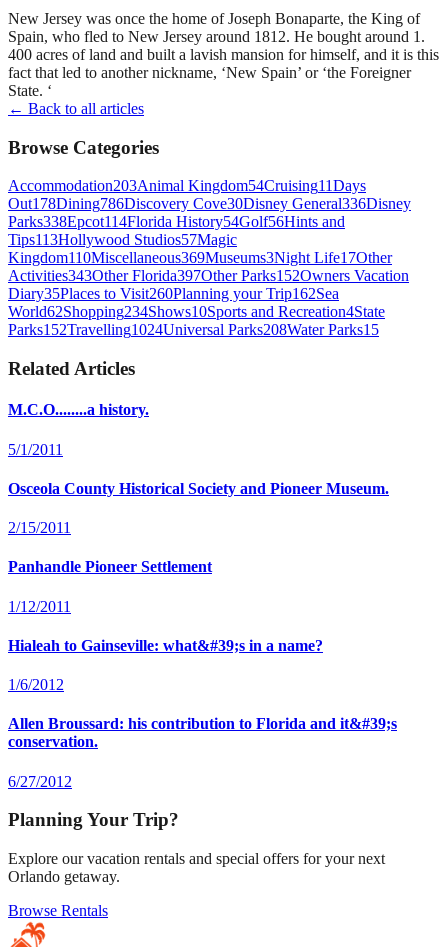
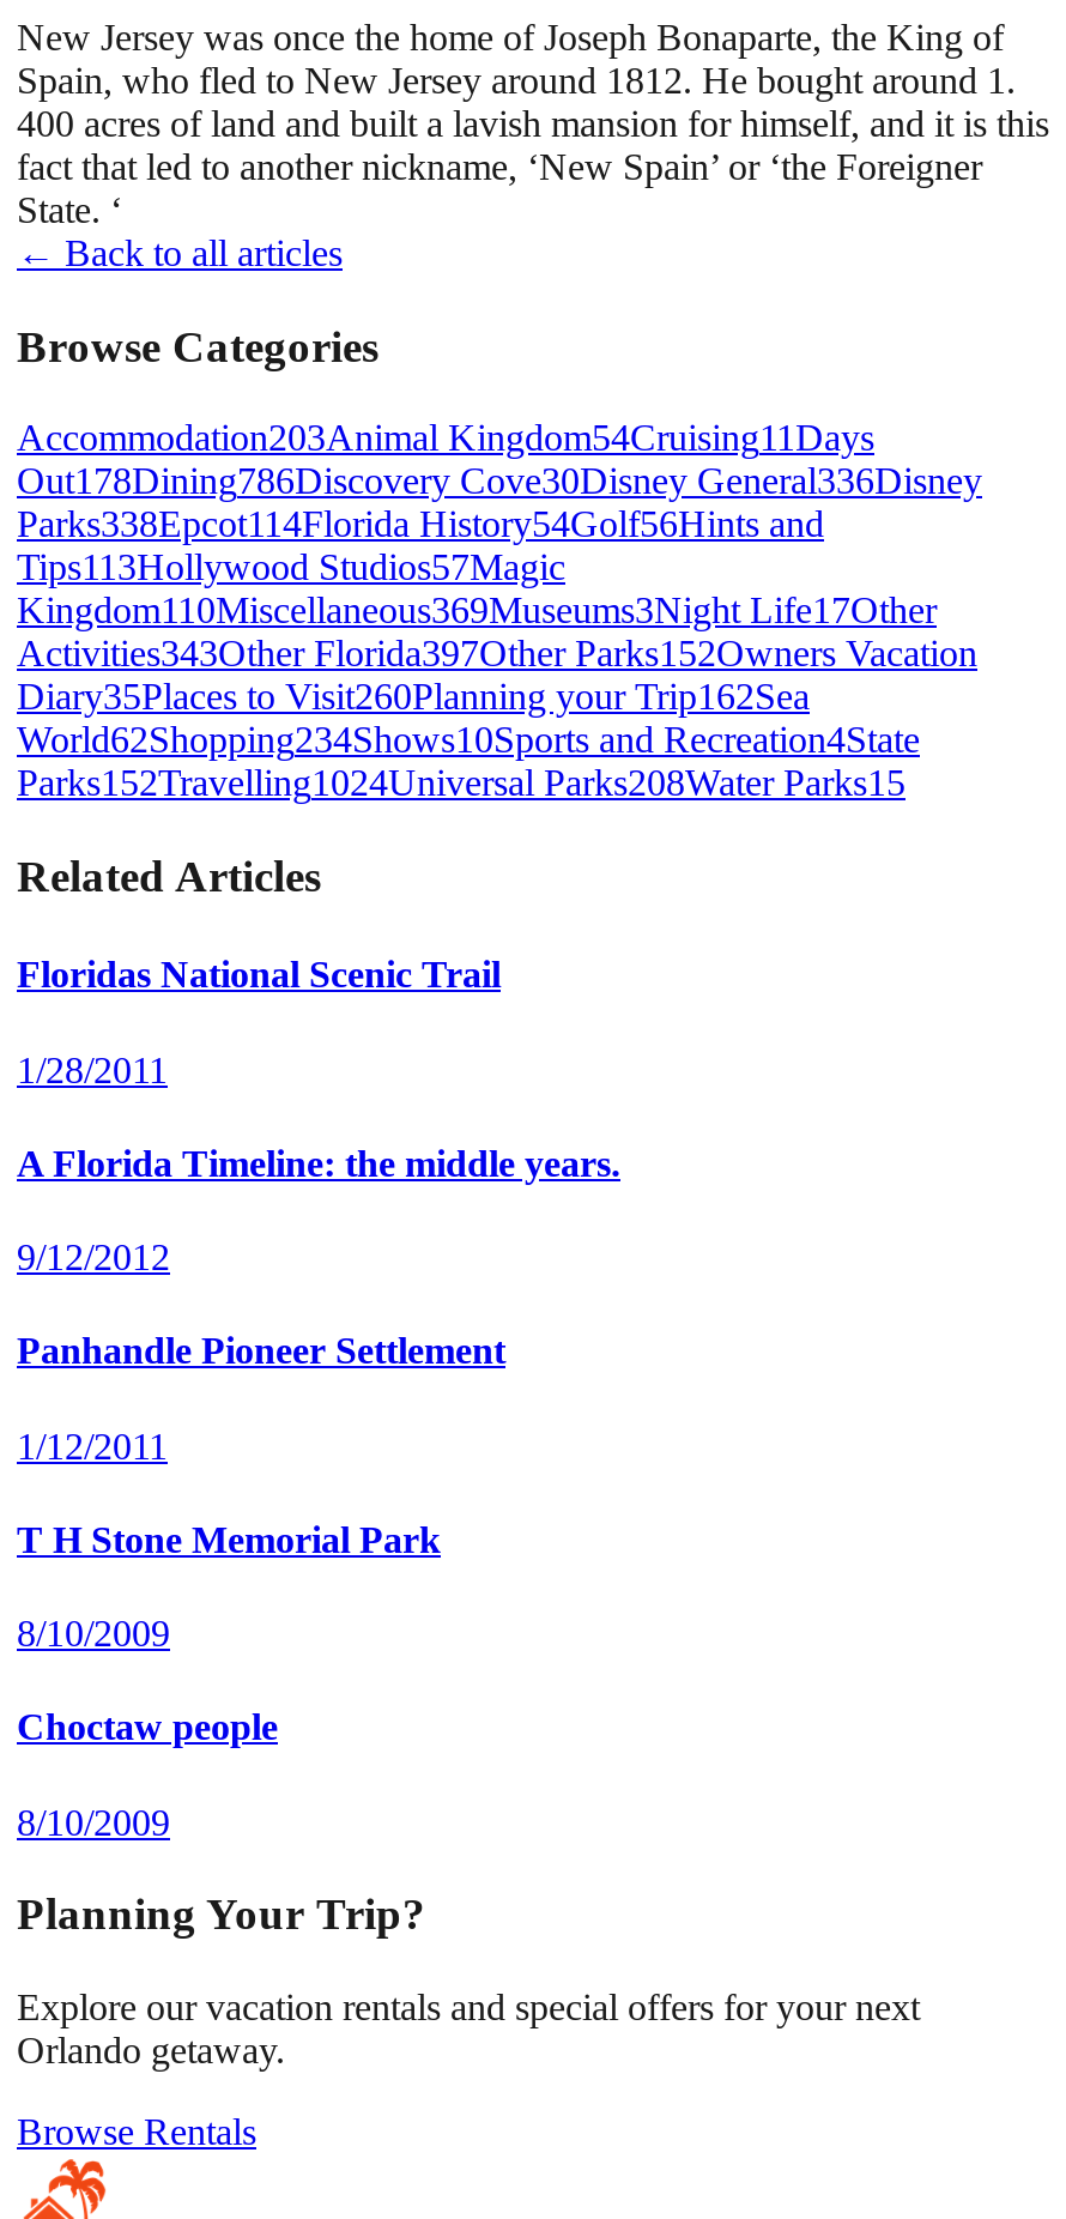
- M.C.O........a history.
+ Floridas National Scenic Trail

- 5/1/2011
+ 1/28/2011

- Osceola County Historical Society and Pioneer Museum.
+ A Florida Timeline: the middle years.

- 2/15/2011
+ 9/12/2012

- Hialeah to Gainseville: what&#39;s in a name?
+ T H Stone Memorial Park

- 1/6/2012
+ 8/10/2009

- Allen Broussard: his contribution to Florida and it&#39;s
- conservation.
+ Choctaw people

- 6/27/2012
+ 8/10/2009
